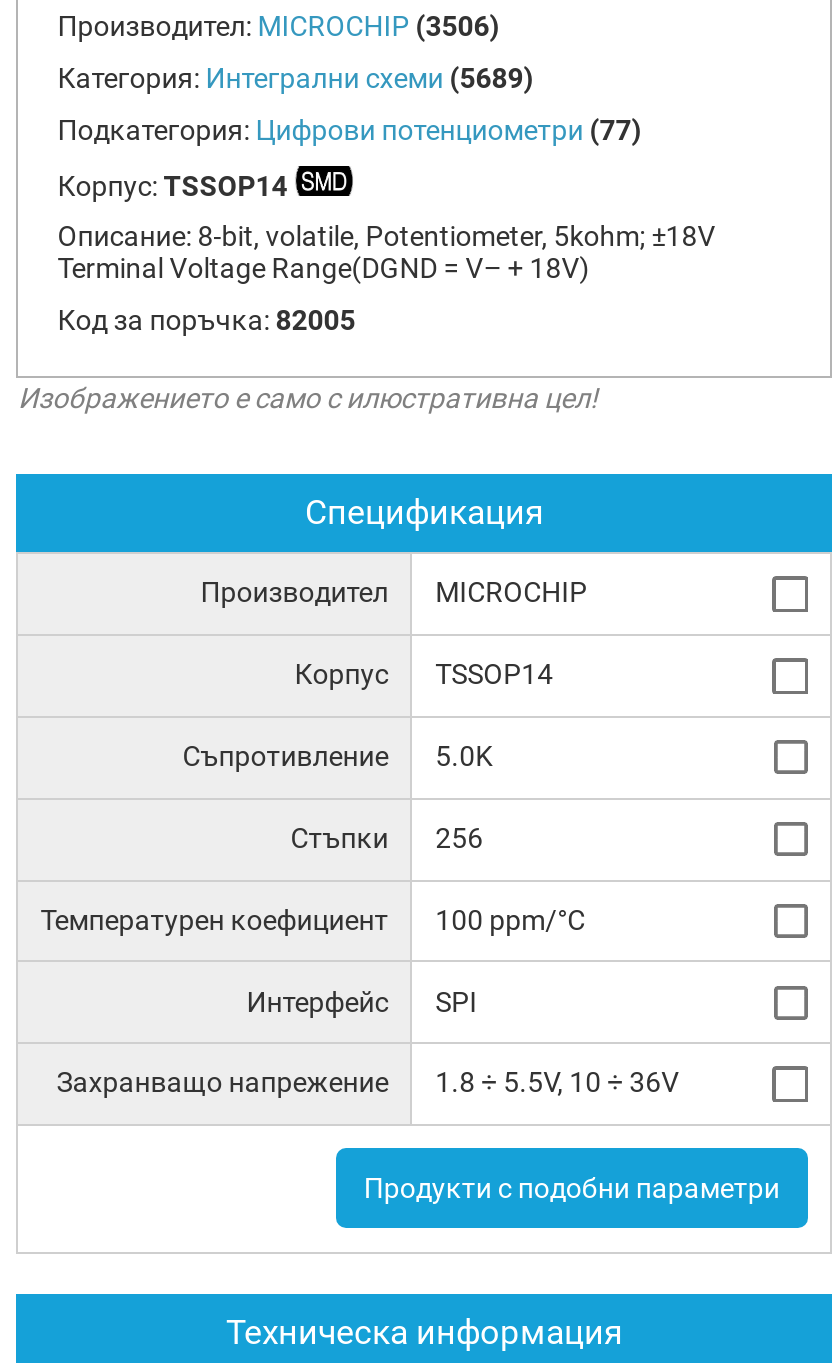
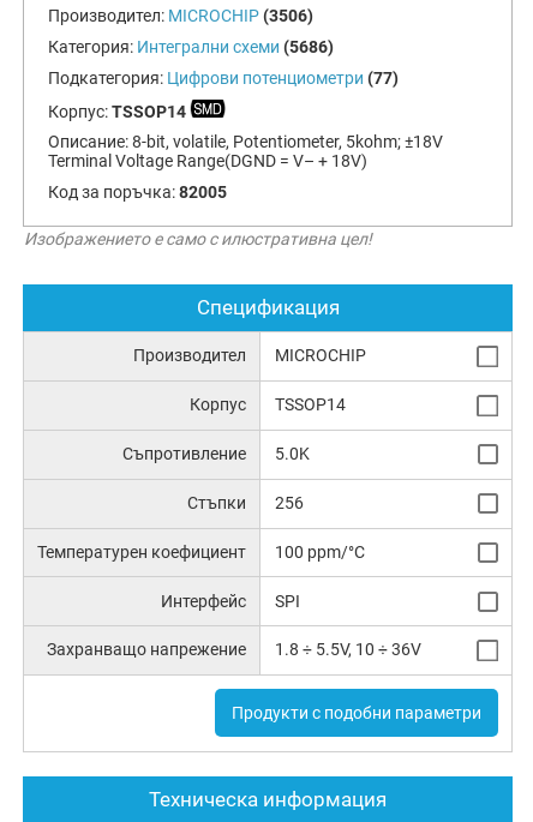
- Категория: Интегрални схеми (5689)
+ Категория: Интегрални схеми (5686)
